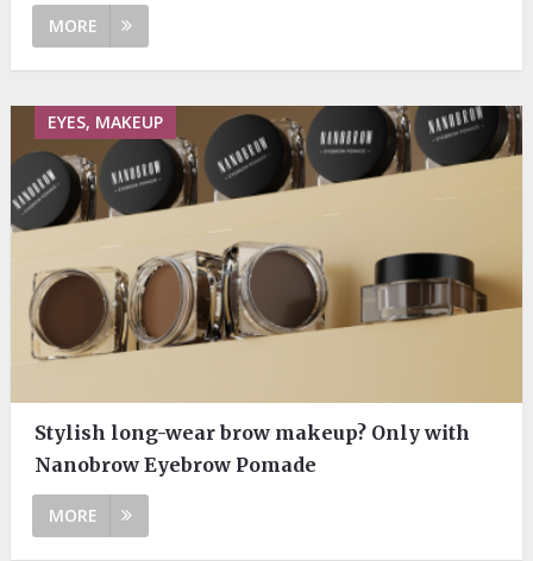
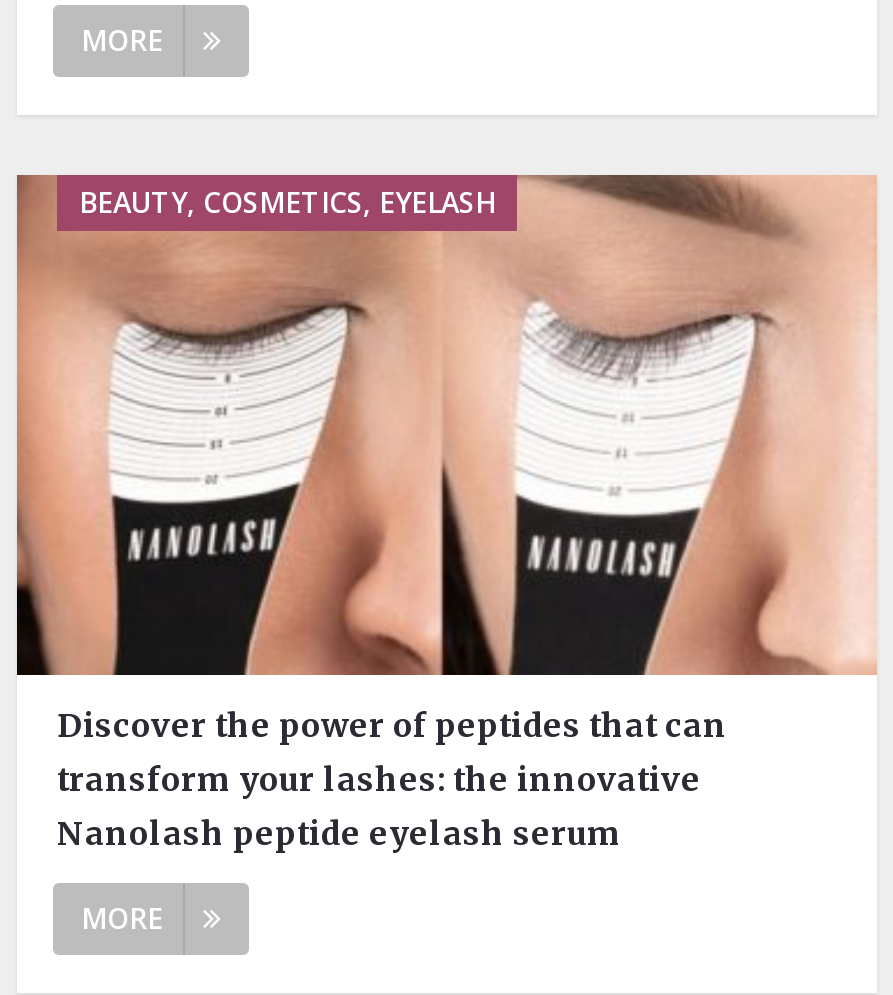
- [image]
- EYES, MAKEUP
+ [image]
+ BEAUTY, COSMETICS, EYELASH

- Stylish long-wear brow makeup? Only with
- Nanobrow Eyebrow Pomade
+ Discover the power of peptides that can
+ transform your lashes: the innovative
+ Nanolash peptide eyelash serum
